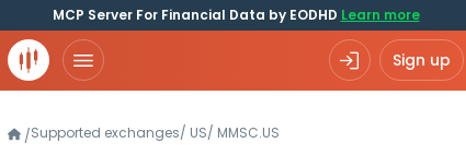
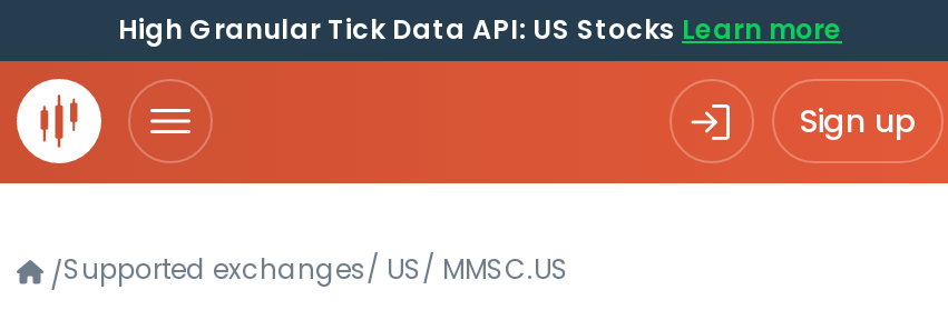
- MCP Server For Financial Data by EODHD Learn more
+ High Granular Tick Data API: US Stocks Learn more
